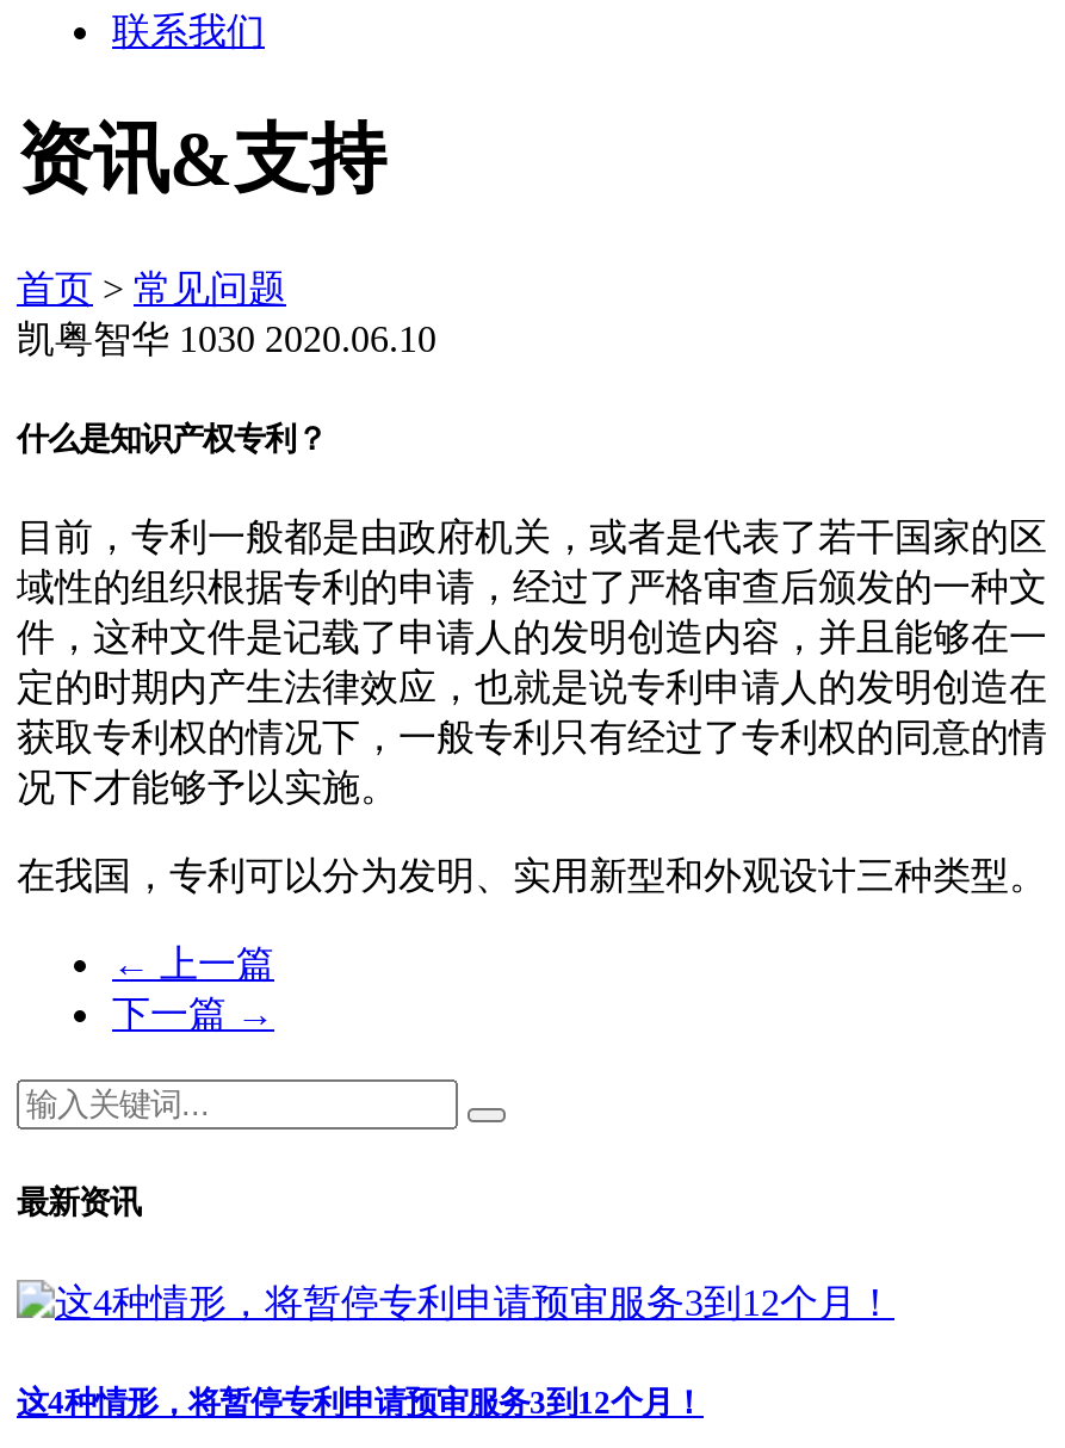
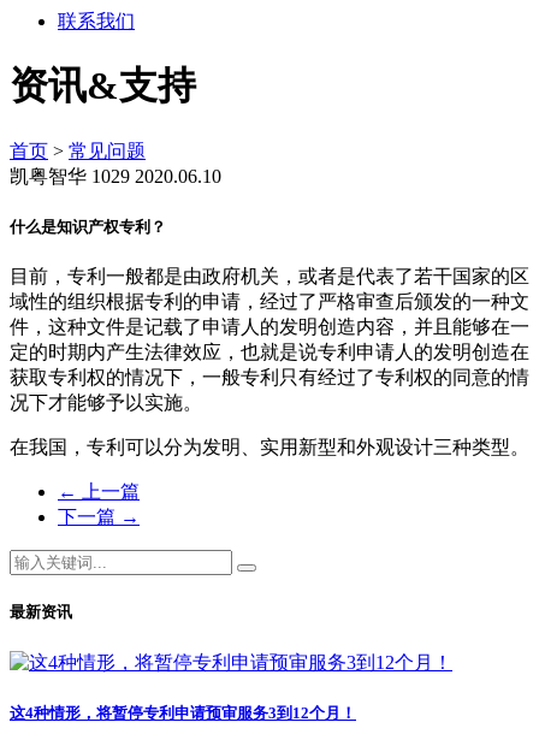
- 凯粤智华 1030 2020.06.10
+ 凯粤智华 1029 2020.06.10
